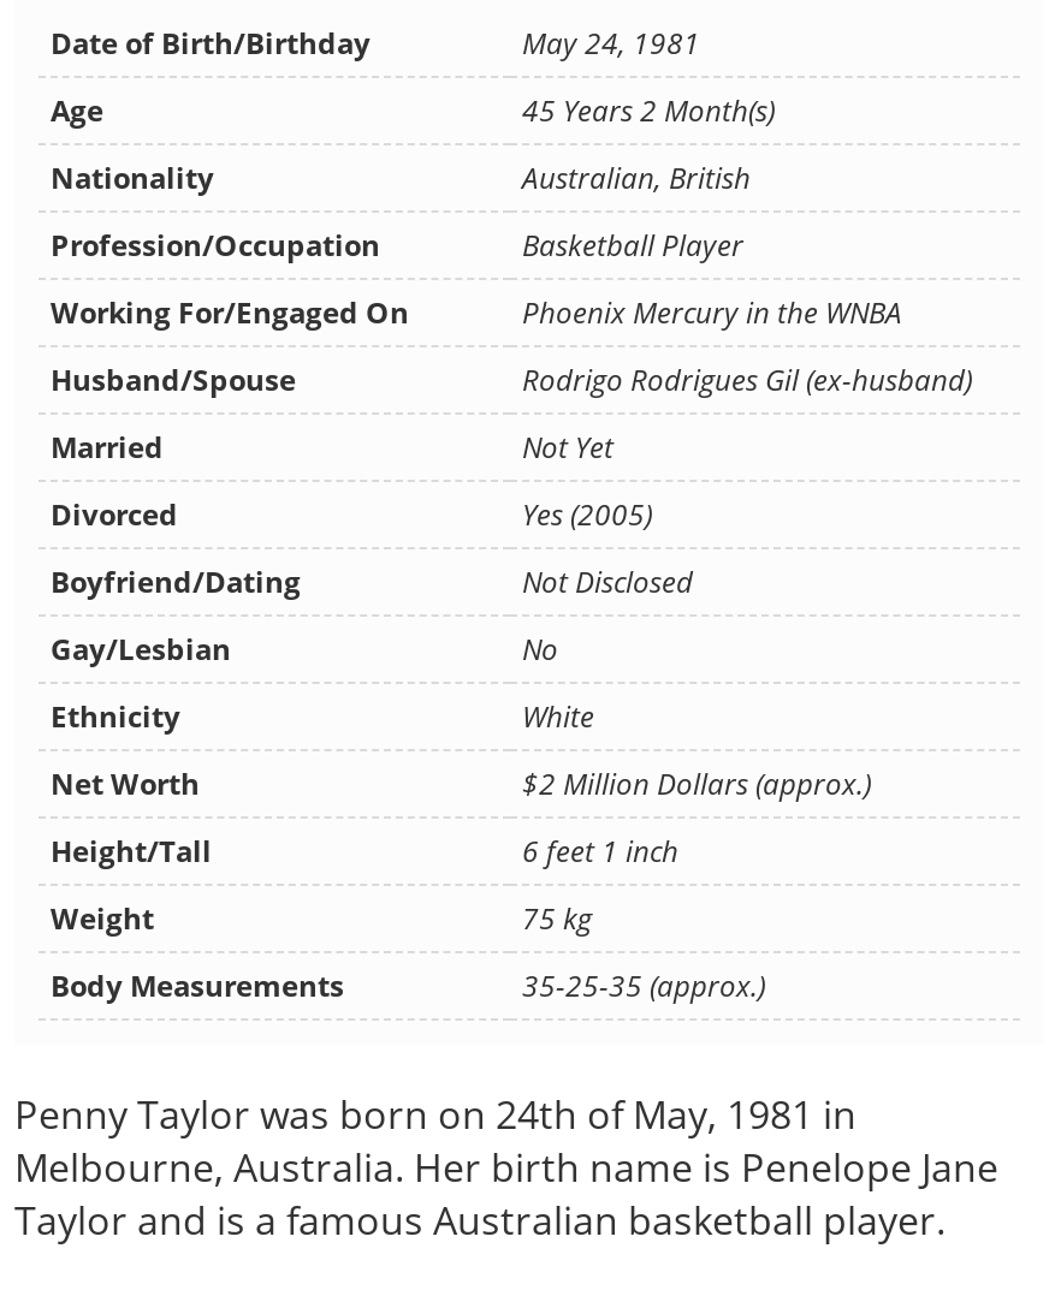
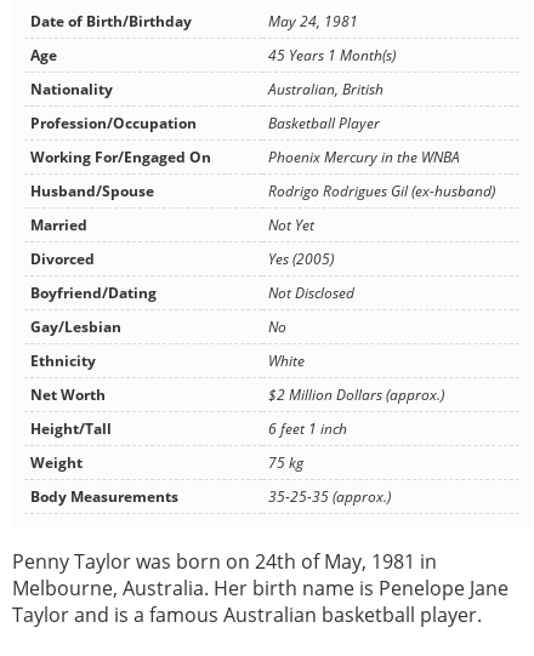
- 45 Years 2 Month(s)
+ 45 Years 1 Month(s)
